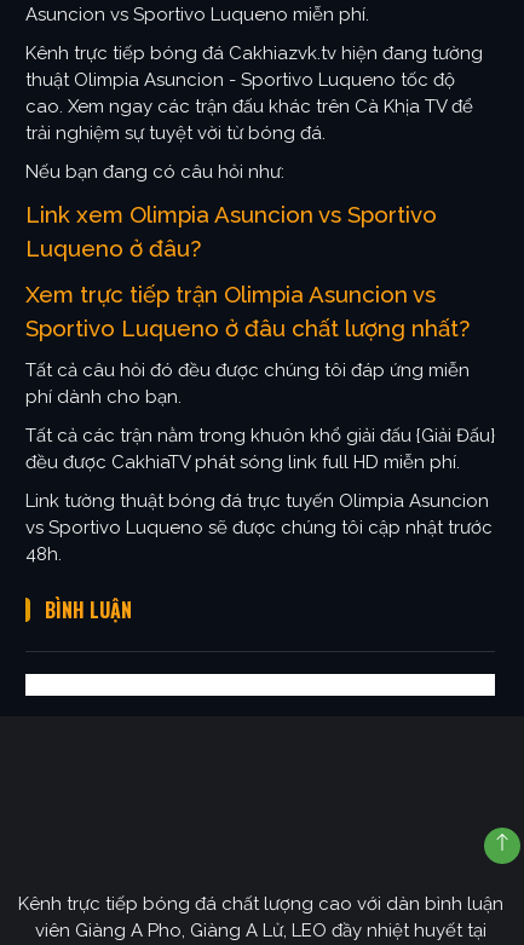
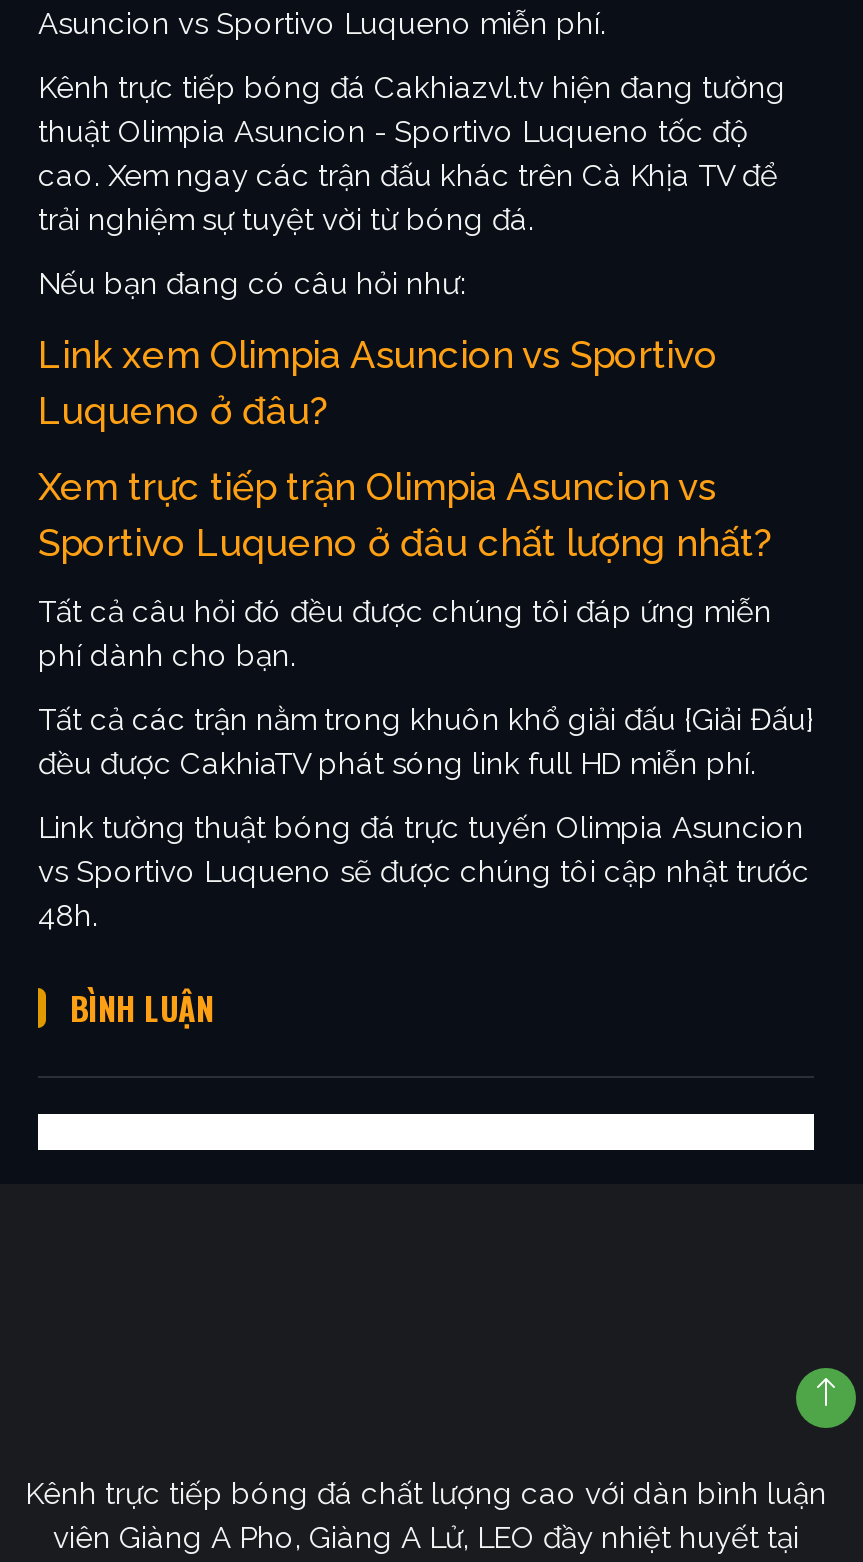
- Kênh trực tiếp bóng đá Cakhiazvk.tv hiện đang tường
+ Kênh trực tiếp bóng đá Cakhiazvl.tv hiện đang tường
